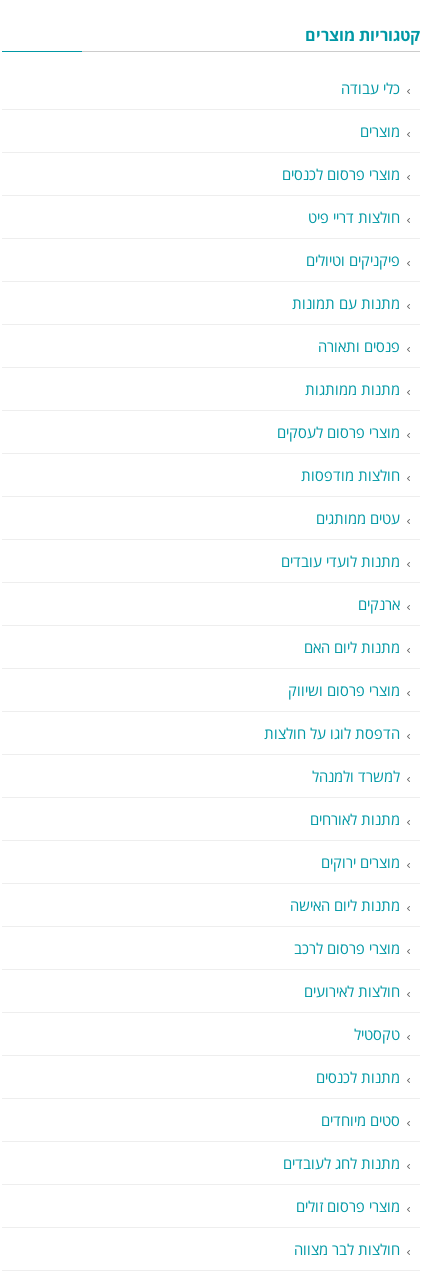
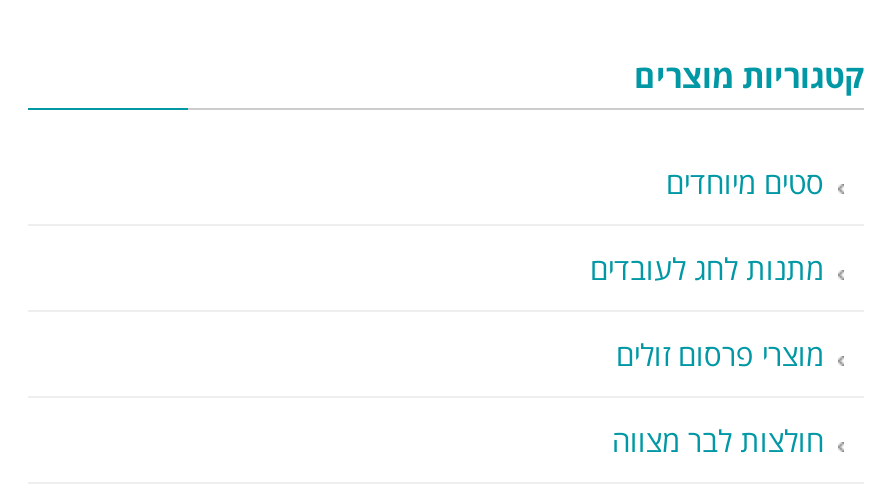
- כלי עבודה
- מוצרים
- מוצרי פרסום לכנסים
- חולצות דריי פיט
- פיקניקים וטיולים
- מתנות עם תמונות
- פנסים ותאורה
- מתנות ממותגות
- מוצרי פרסום לעסקים
- חולצות מודפסות
- עטים ממותגים
- מתנות לועדי עובדים
- ארנקים
- מתנות ליום האם
- מוצרי פרסום ושיווק
- הדפסת לוגו על חולצות
- למשרד ולמנהל
- מתנות לאורחים
- מוצרים ירוקים
- מתנות ליום האישה
- מוצרי פרסום לרכב
- חולצות לאירועים
- טקסטיל
- מתנות לכנסים
